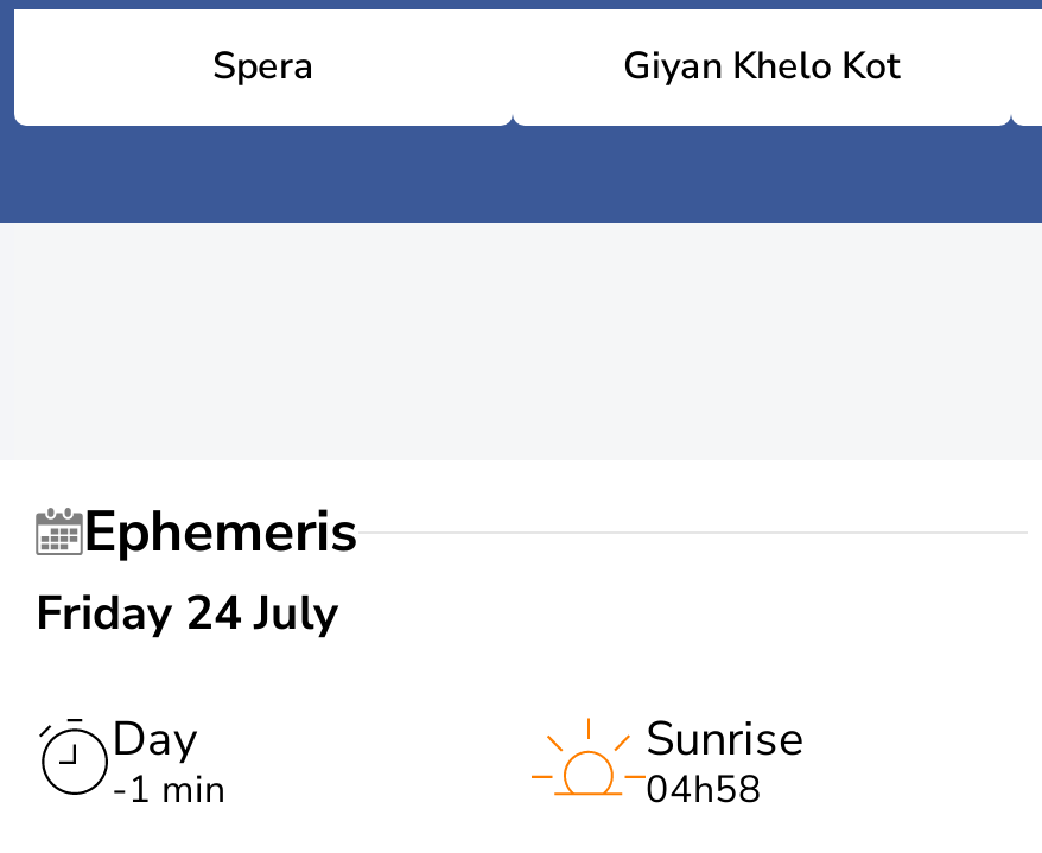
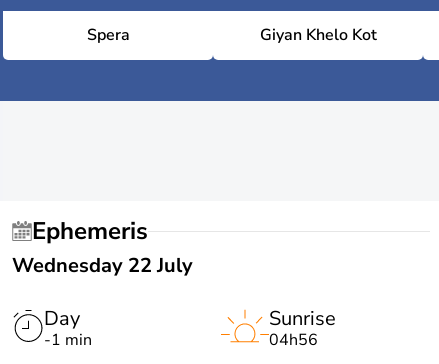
- Friday 24 July
+ Wednesday 22 July

- 04h58
+ 04h56
